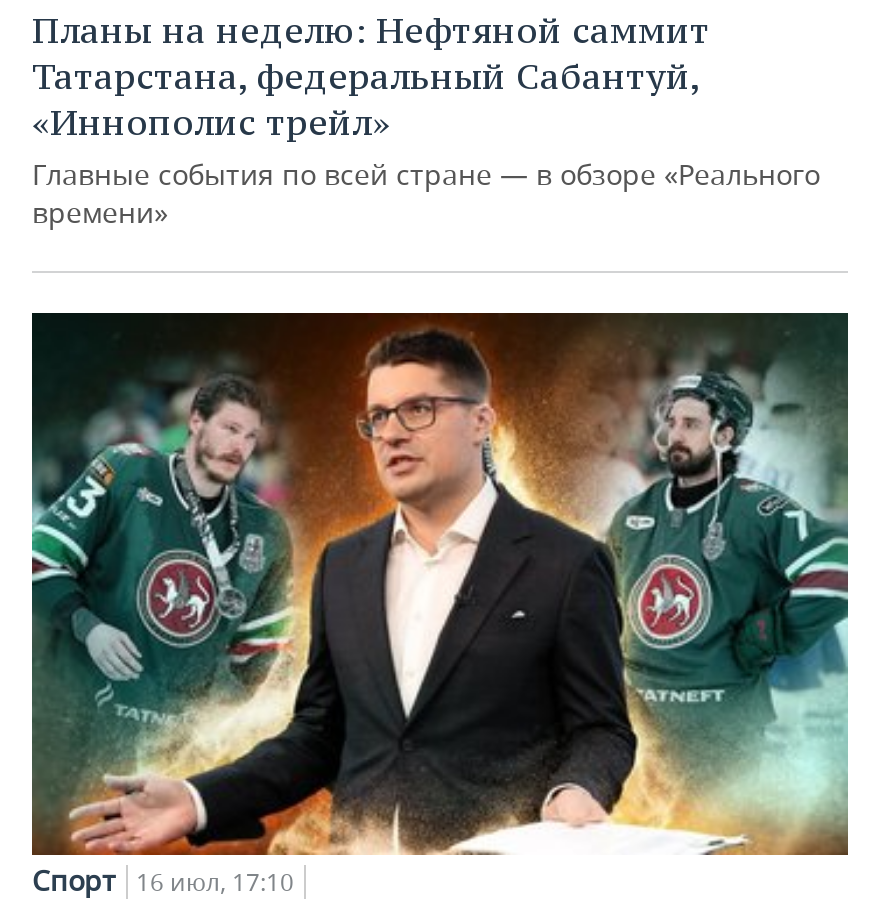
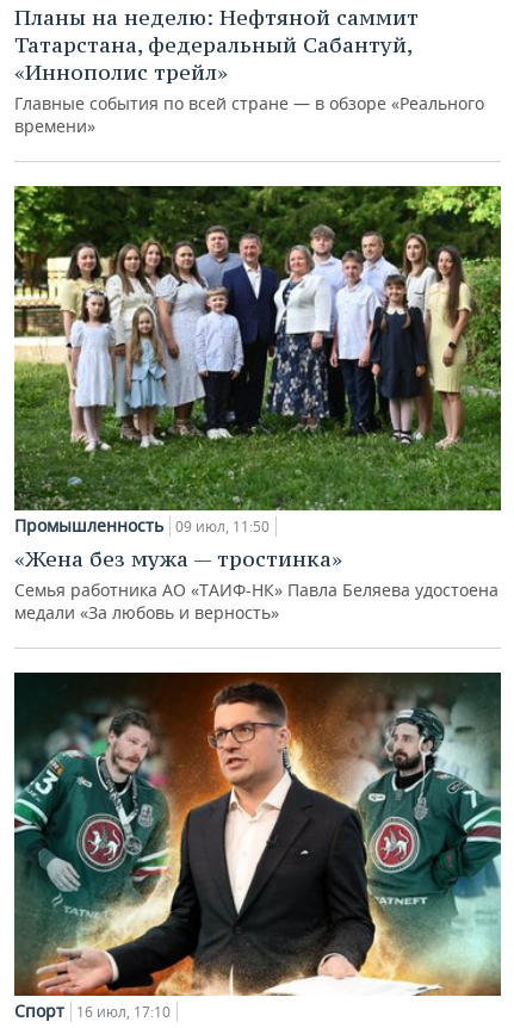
+ [image]
+ Промышленность 09 июл, 11:50
+ «Жена без мужа — тростинка»
+ Семья работника АО «ТАИФ-НК» Павла Беляева удостоена
+ медали «За любовь и верность»
